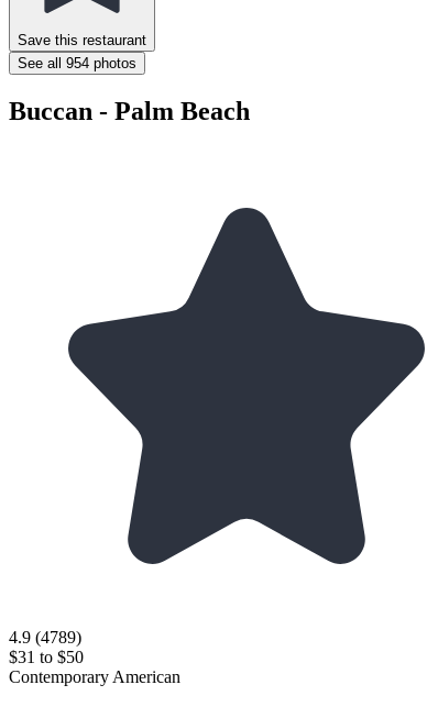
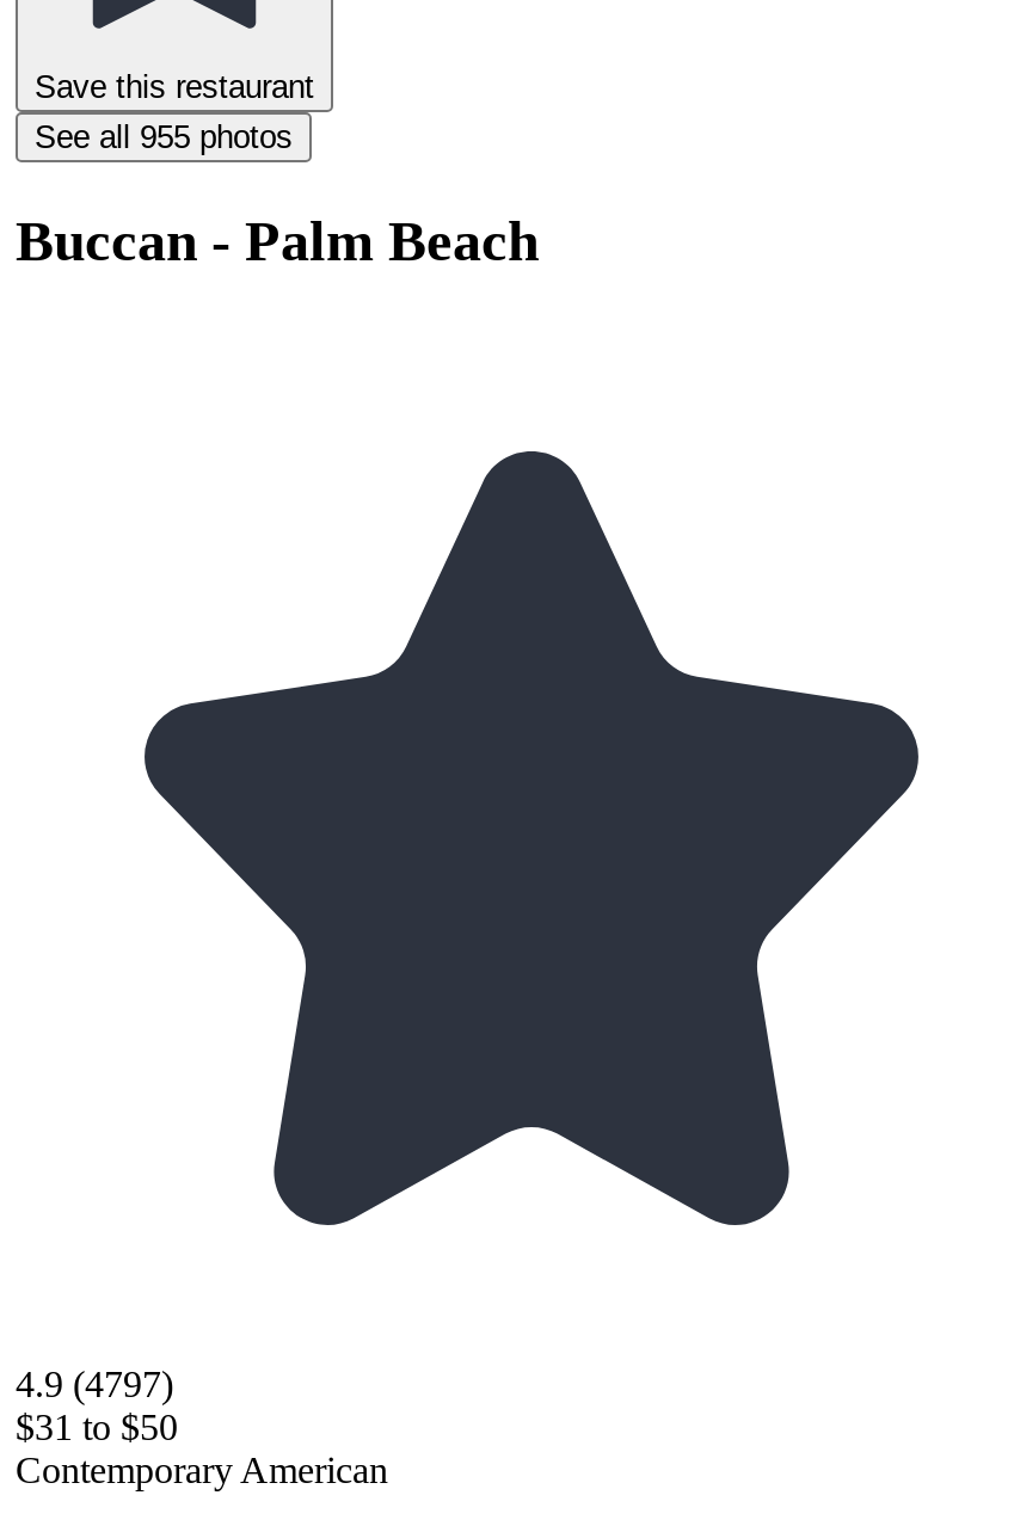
- See all 954 photos
+ See all 955 photos

- 4.9 (4789)
+ 4.9 (4797)
